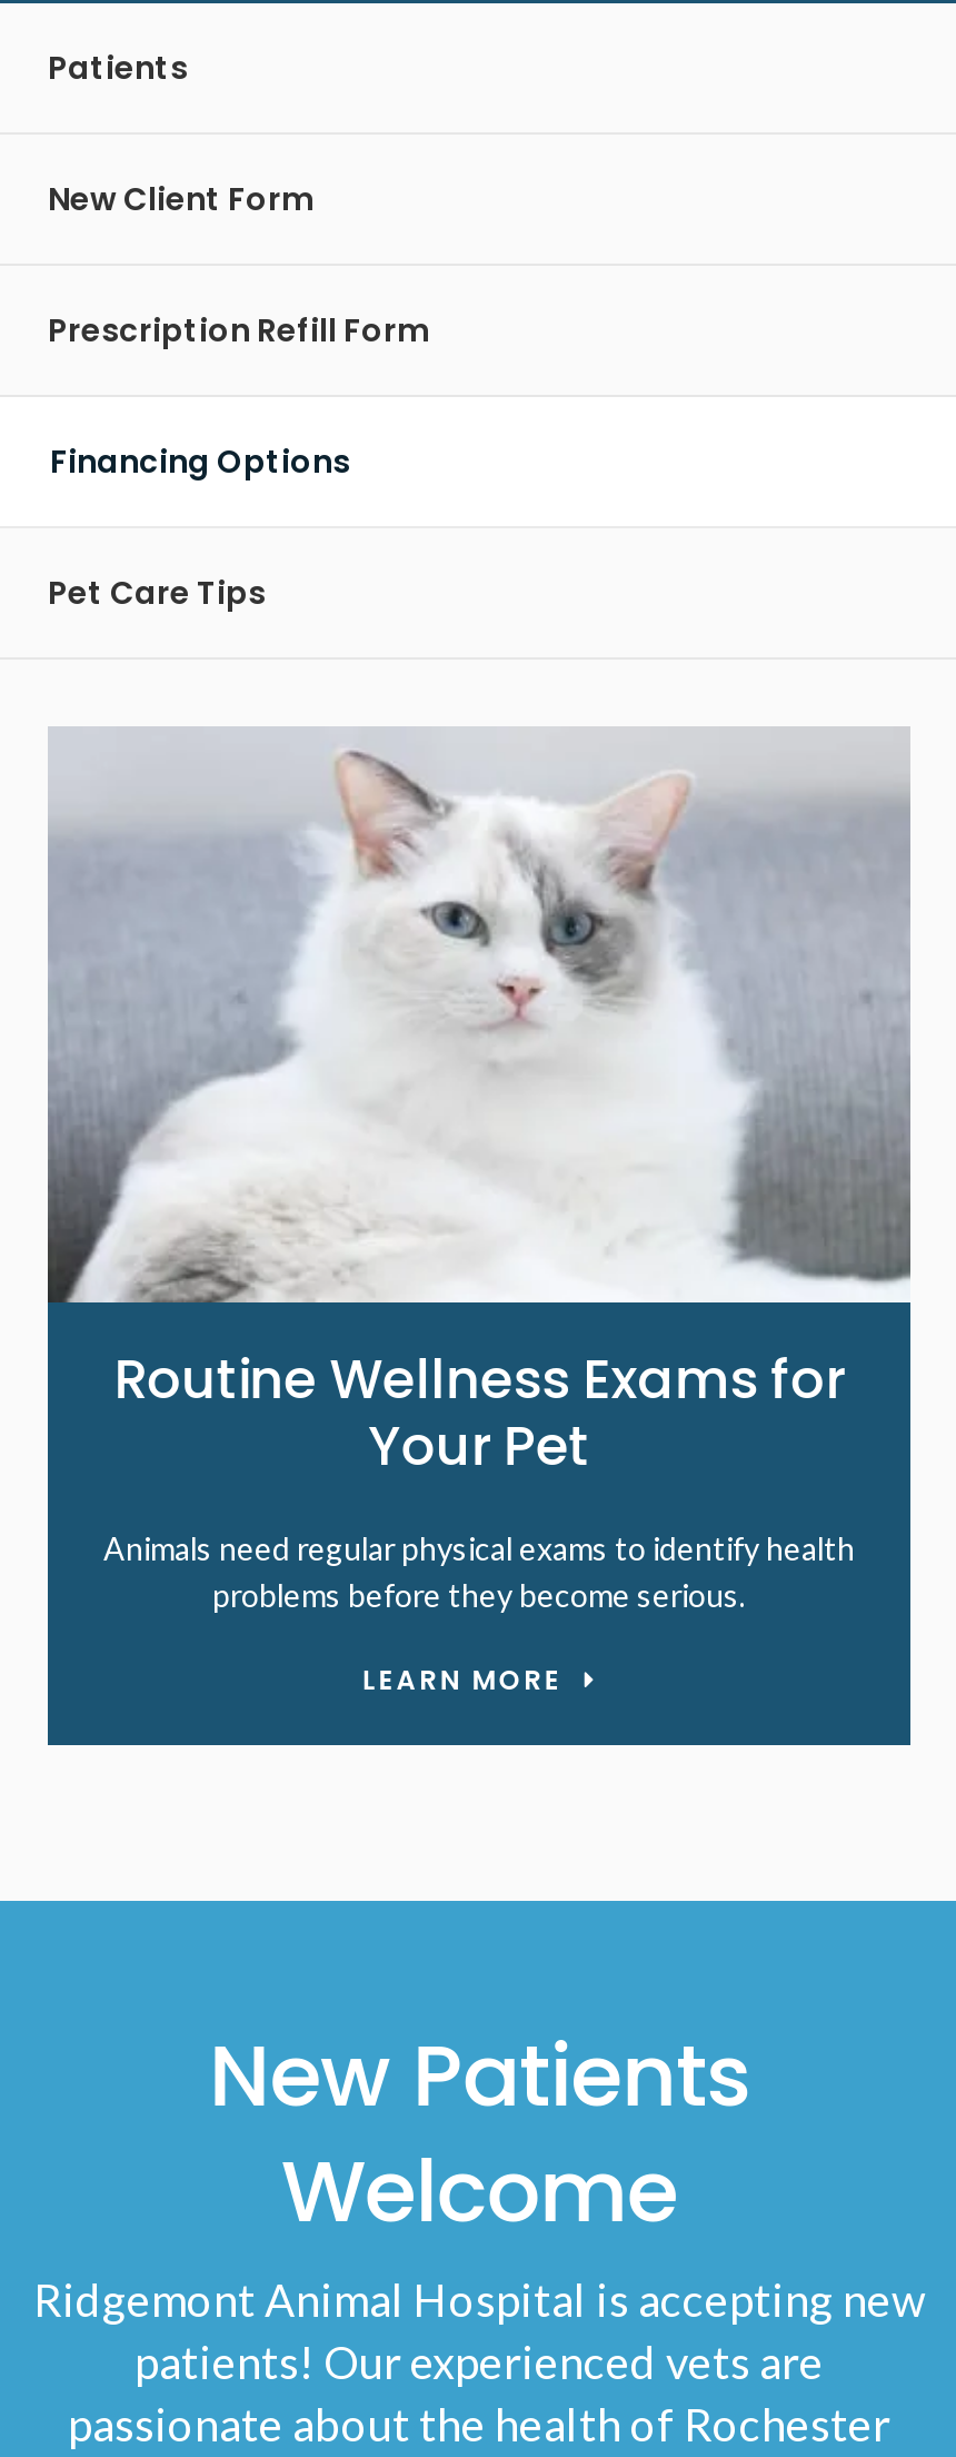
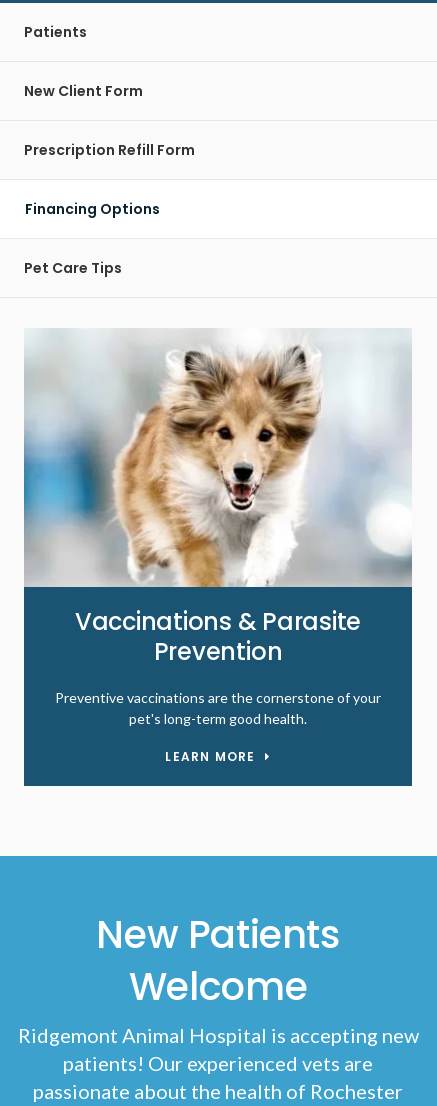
- [image]
- Routine Wellness Exams for
- Your Pet
+ [image]
+ Vaccinations & Parasite
+ Prevention

- Animals need regular physical exams to identify health
- problems before they become serious.
+ Preventive vaccinations are the cornerstone of your
+ pet's long-term good health.
